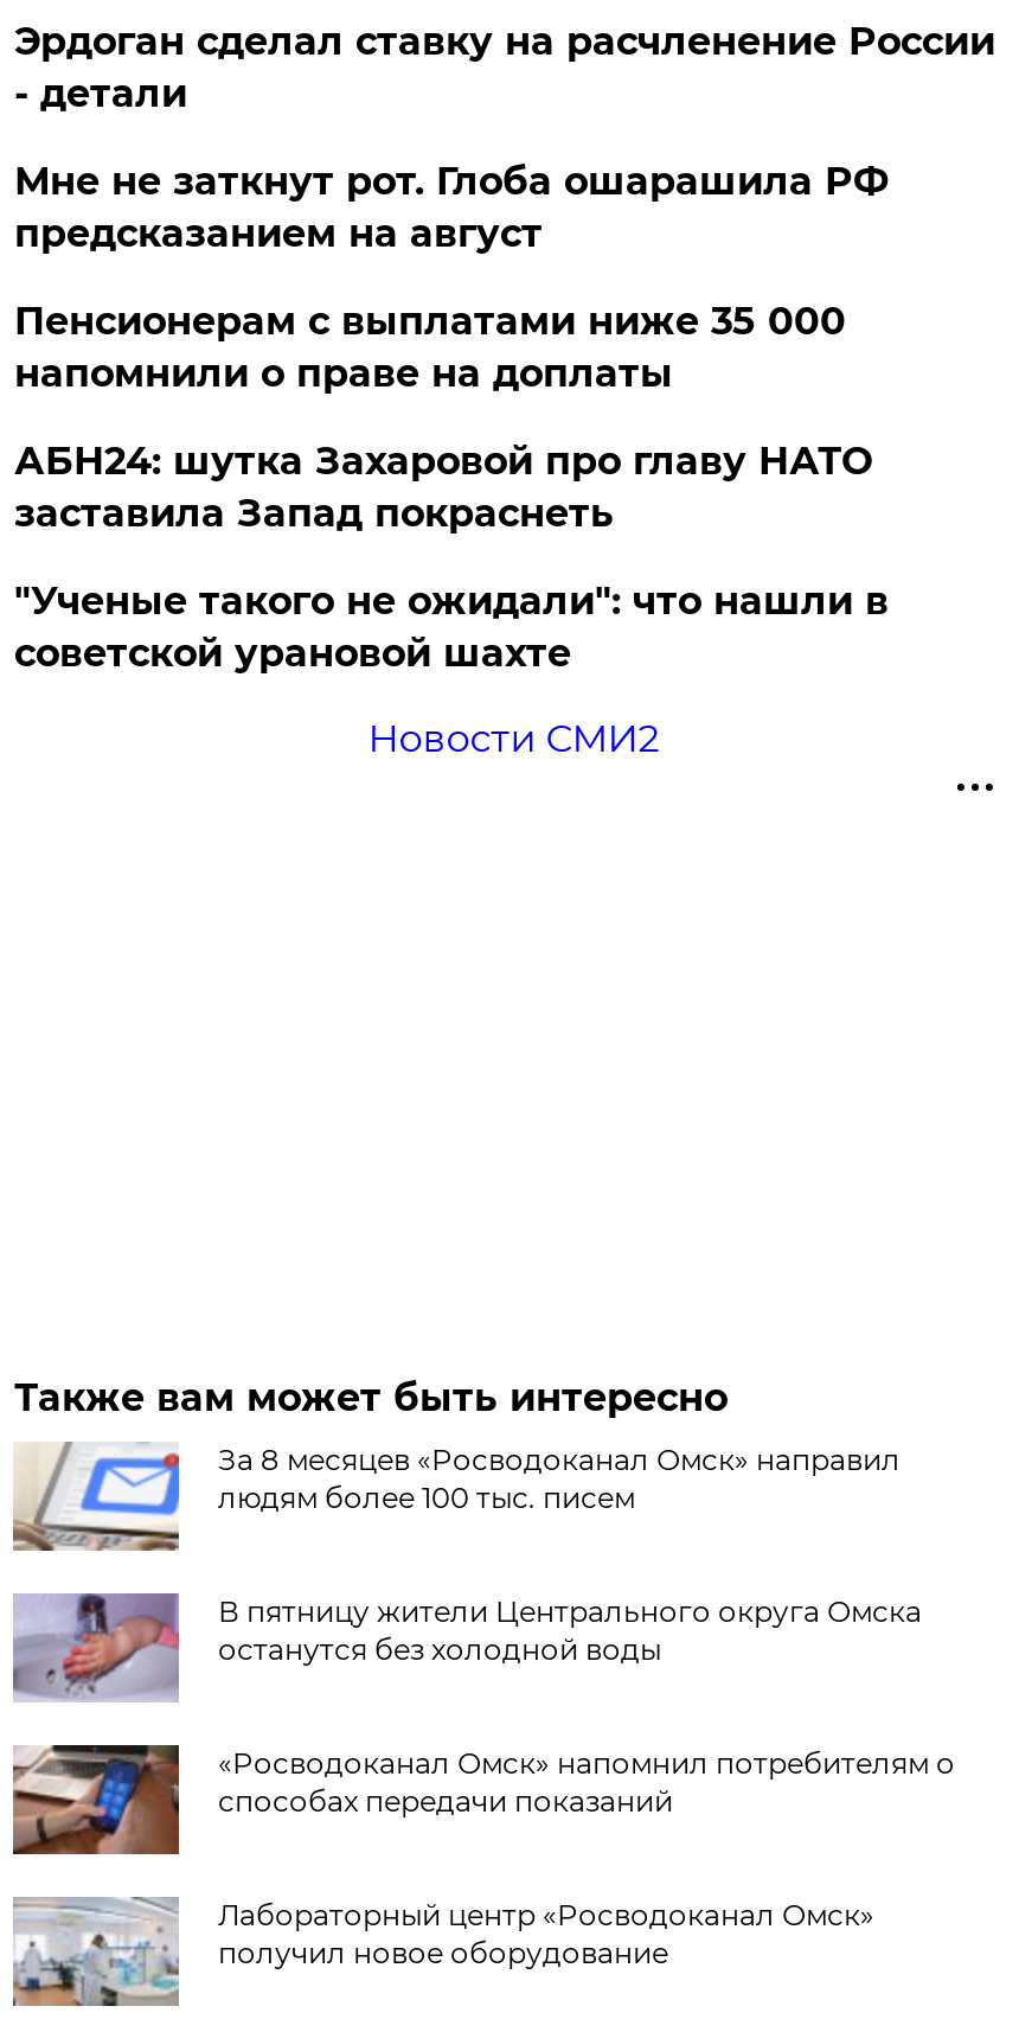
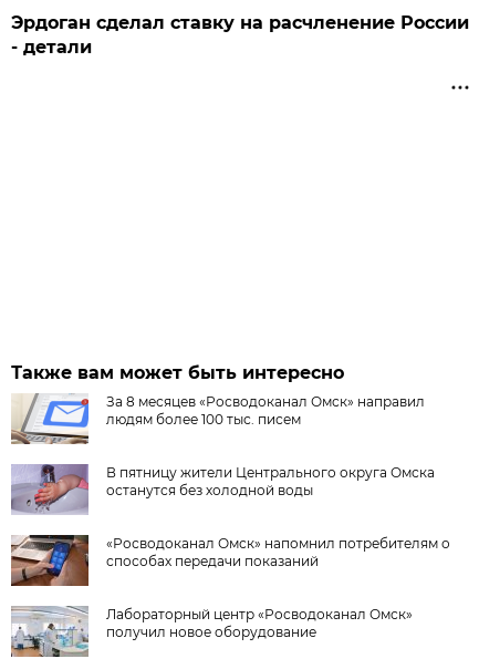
- Мне не заткнут рот. Глоба ошарашила РФ
- предсказанием на август
- Пенсионерам с выплатами ниже 35 000
- напомнили о праве на доплаты
- АБН24: шутка Захаровой про главу НАТО
- заставила Запад покраснеть
- "Ученые такого не ожидали": что нашли в
- советской урановой шахте
- Новости СМИ2
